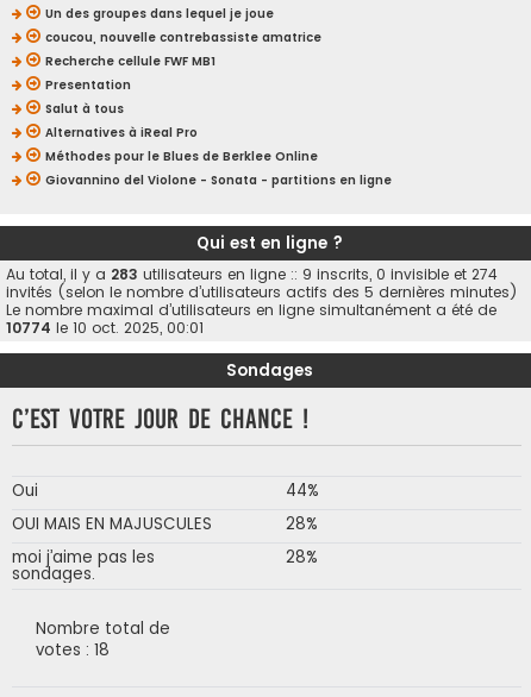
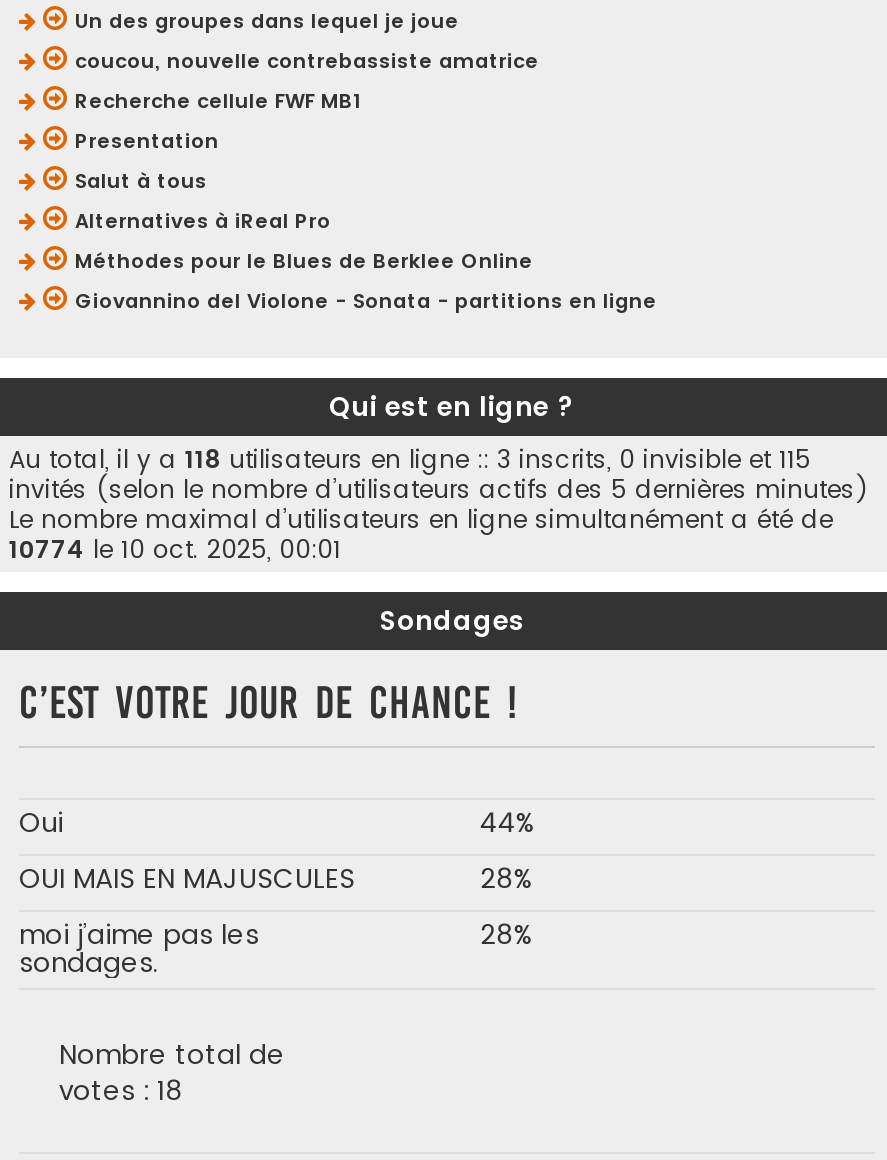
- Au total, il y a 283 utilisateurs en ligne :: 9 inscrits, 0 invisible et 274
+ Au total, il y a 118 utilisateurs en ligne :: 3 inscrits, 0 invisible et 115
